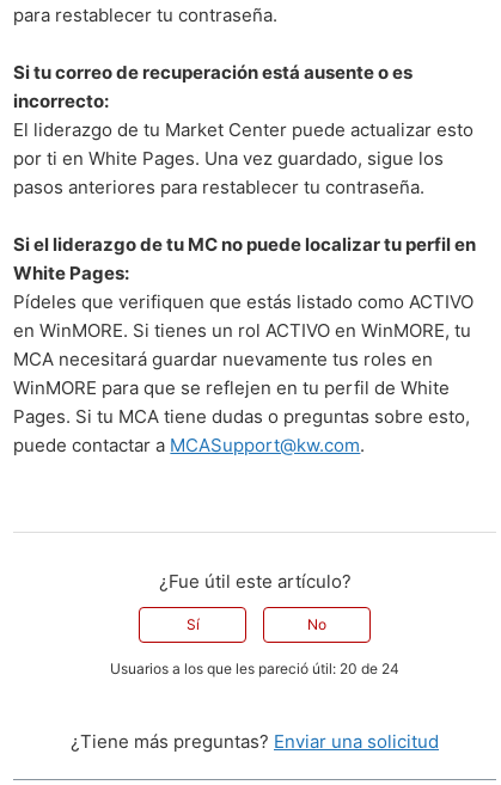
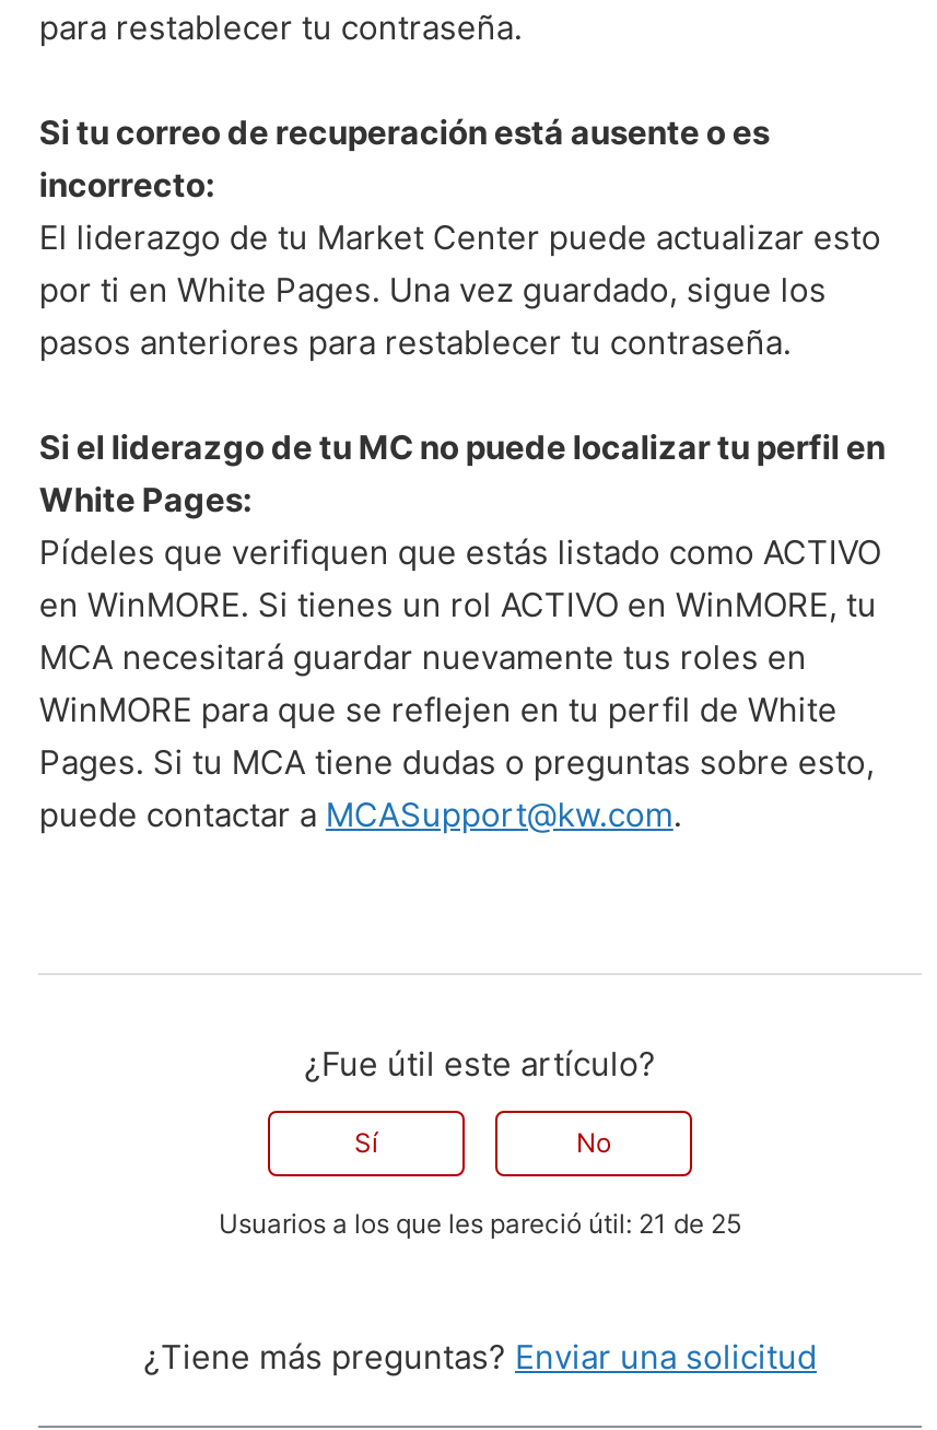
- Usuarios a los que les pareció útil: 20 de 24
+ Usuarios a los que les pareció útil: 21 de 25
